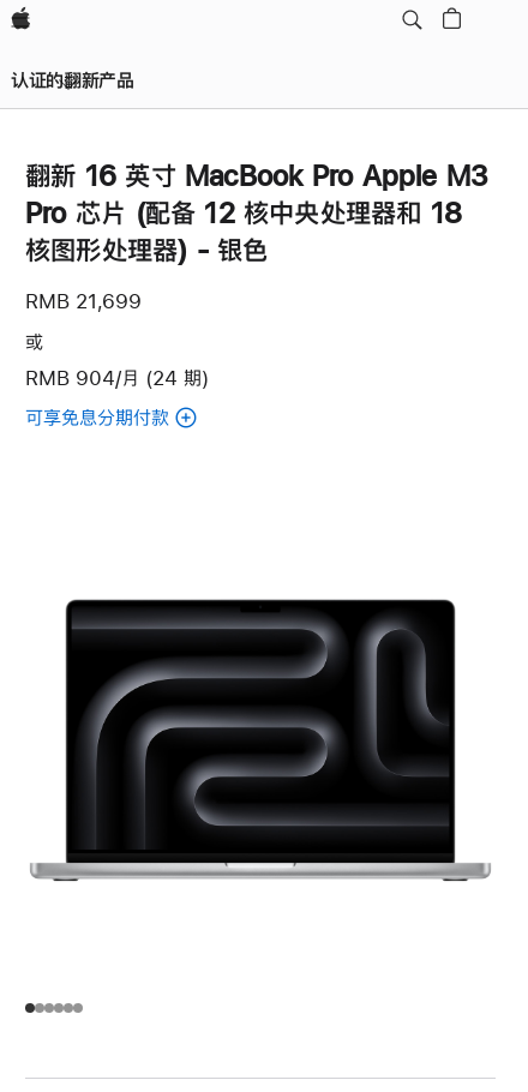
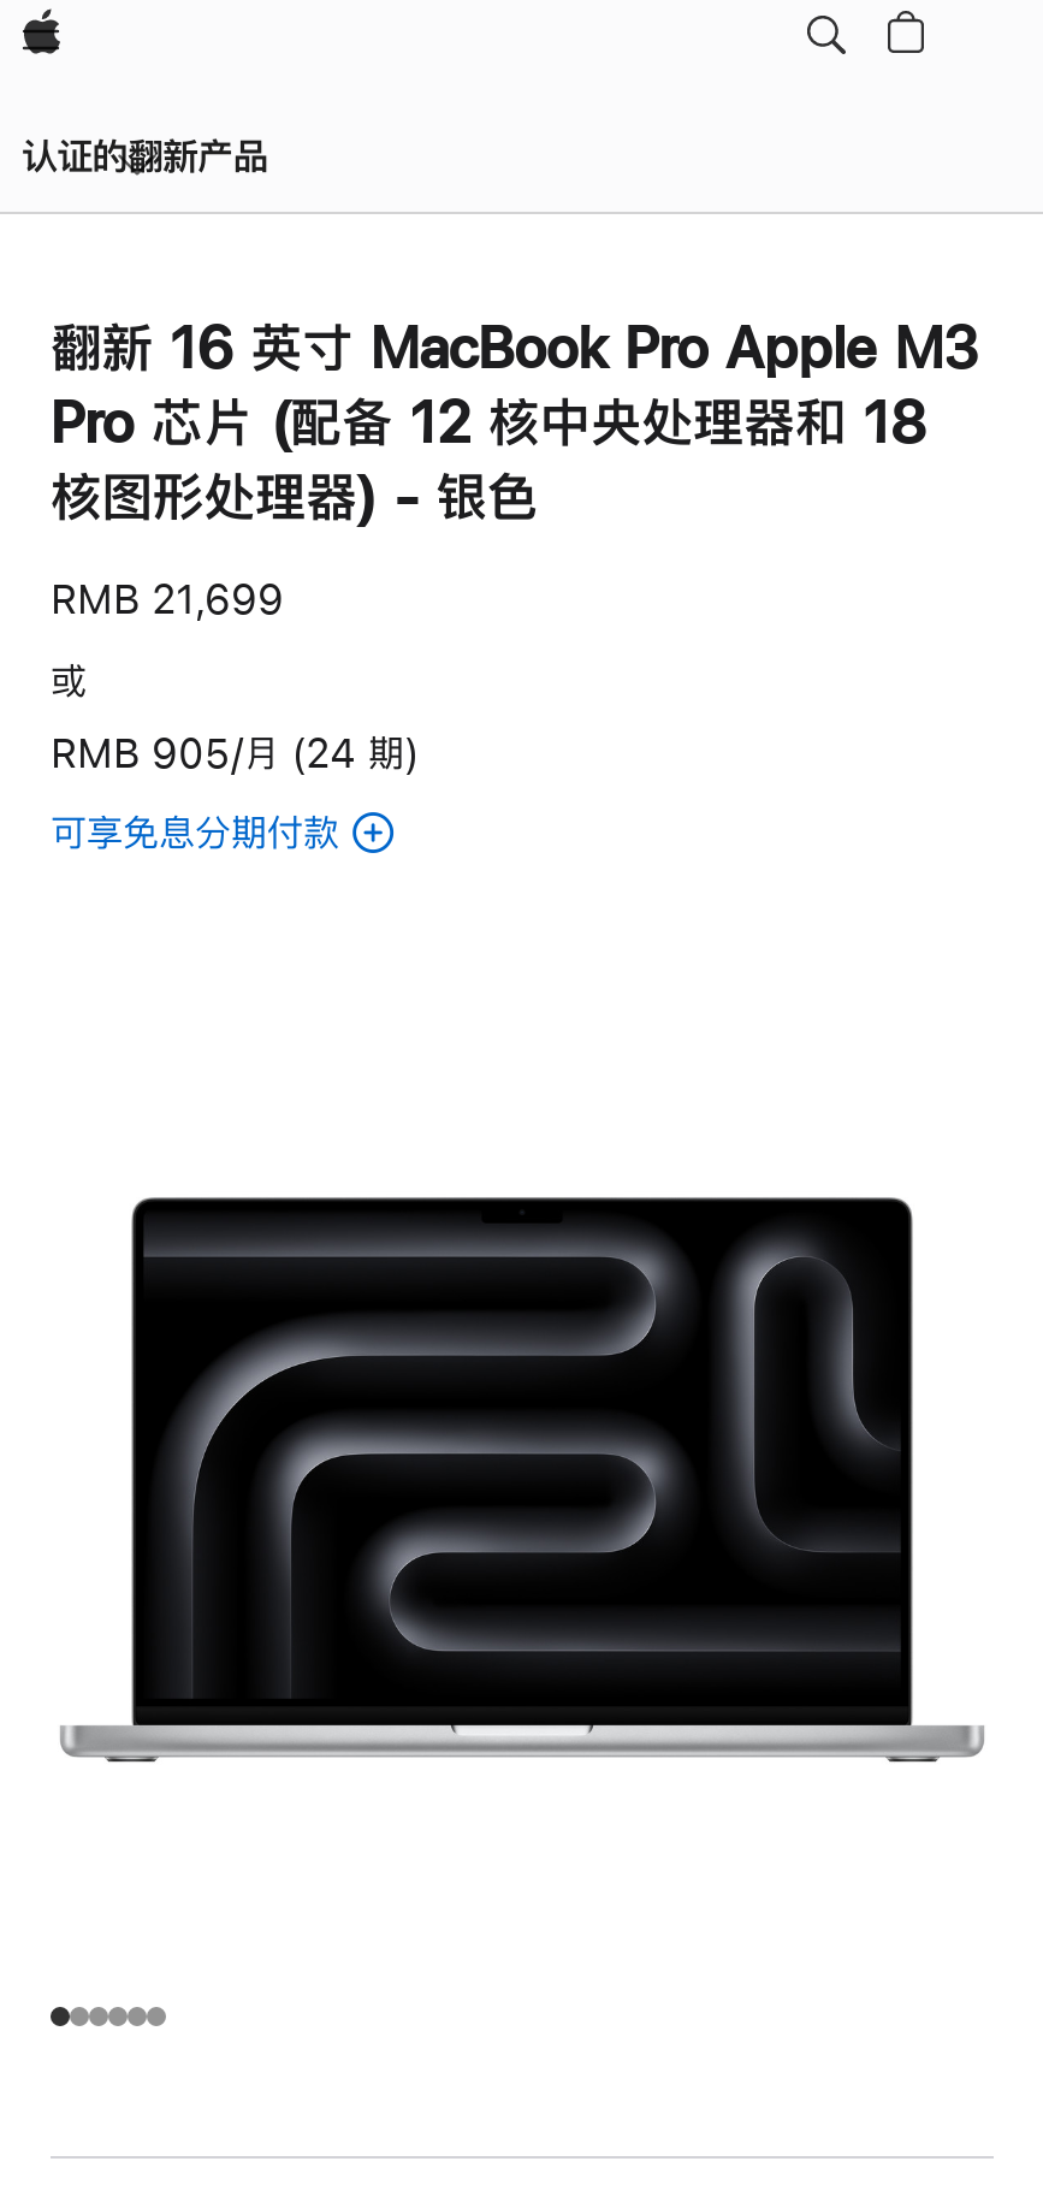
- RMB 904/月 (24 期)
+ RMB 905/月 (24 期)
